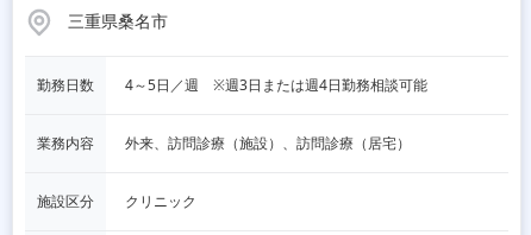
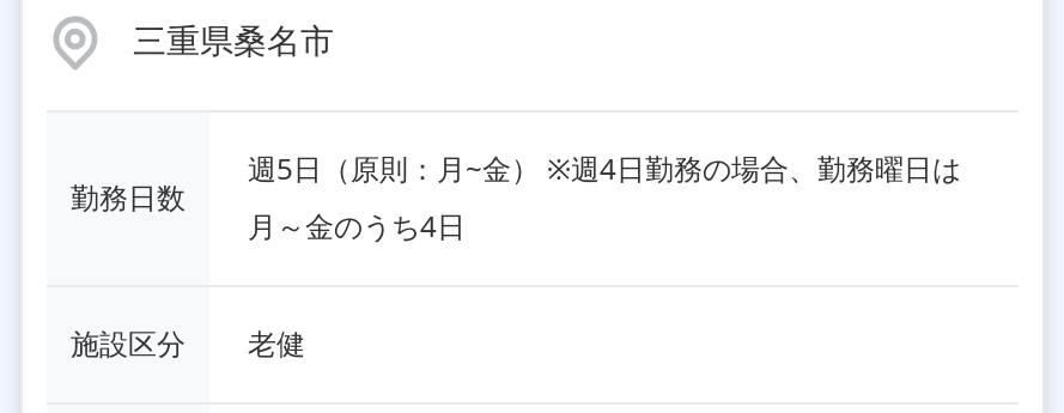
- 4～5日／週 ※週3日または週4日勤務相談可能
- 業務内容
- 外来、訪問診療（施設）、訪問診療（居宅）
+ 週5日（原則：月~金） ※週4日勤務の場合、勤務曜日は
+ 月～金のうち4日

- クリニック
+ 老健
